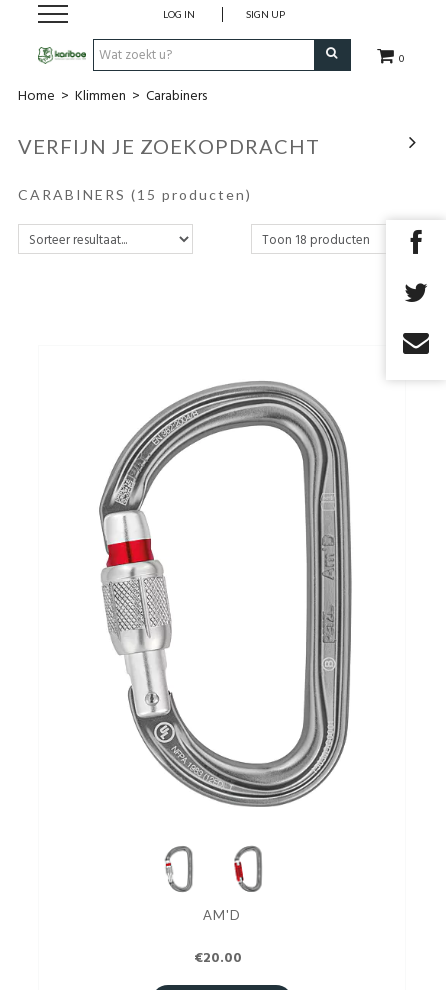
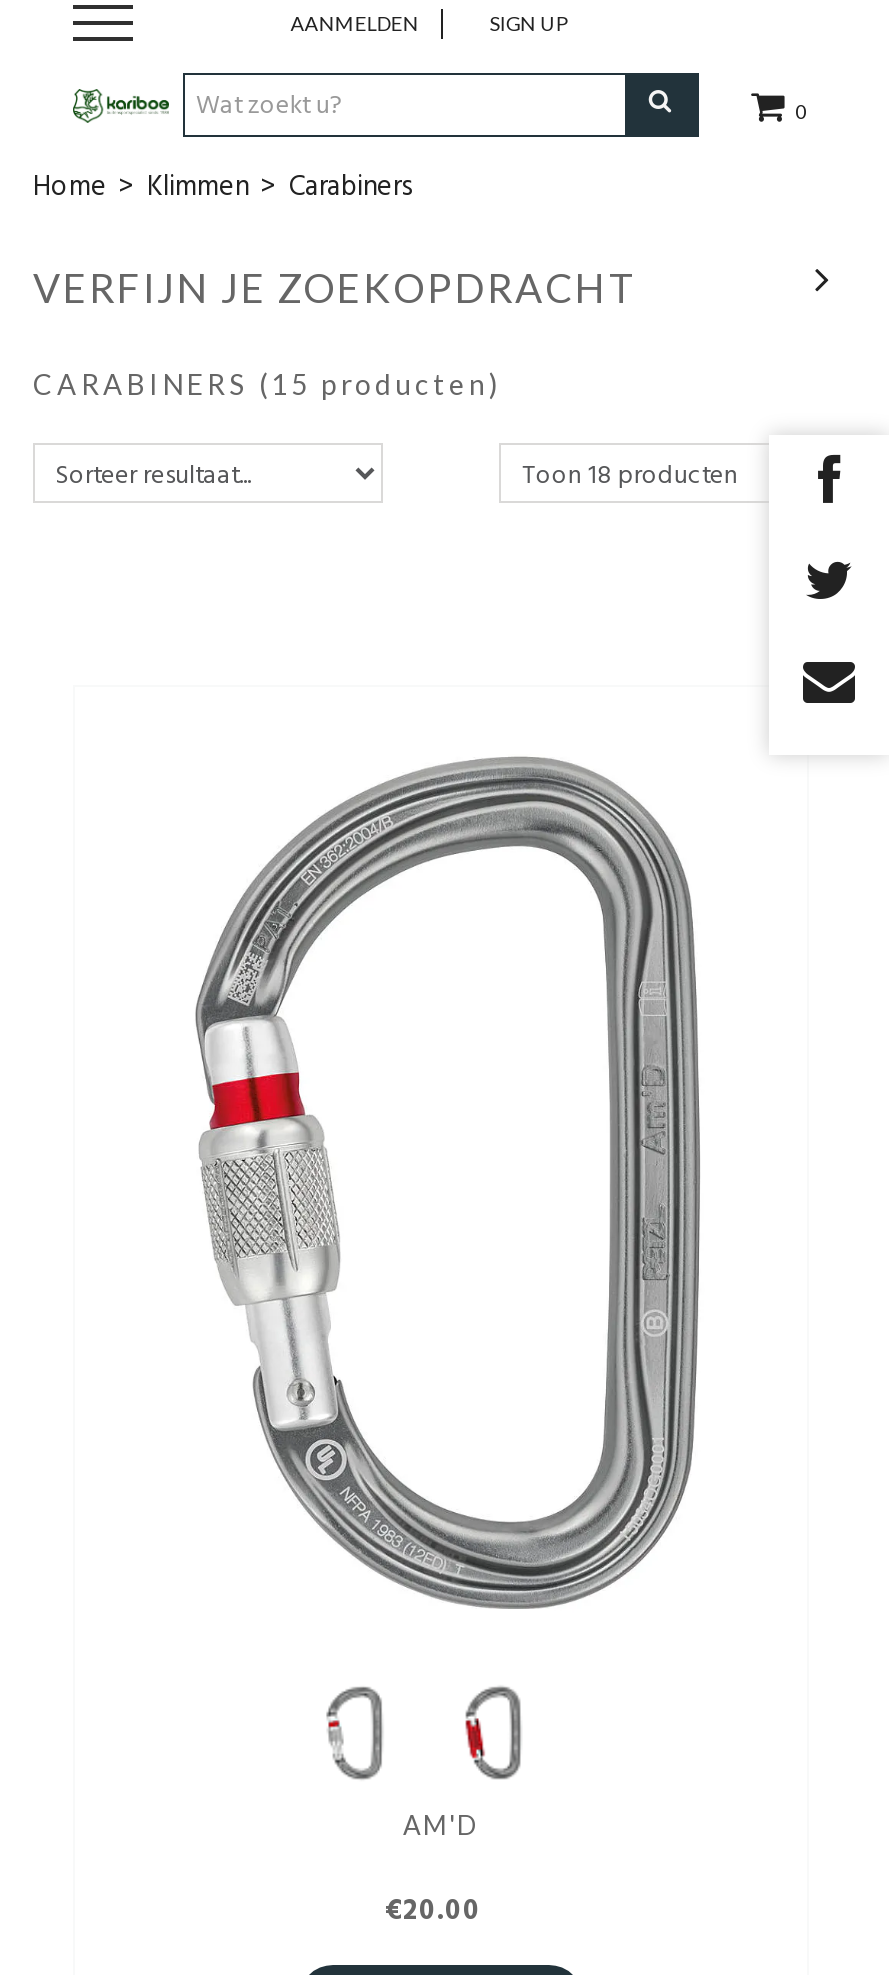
- LOG IN
+ AANMELDEN
